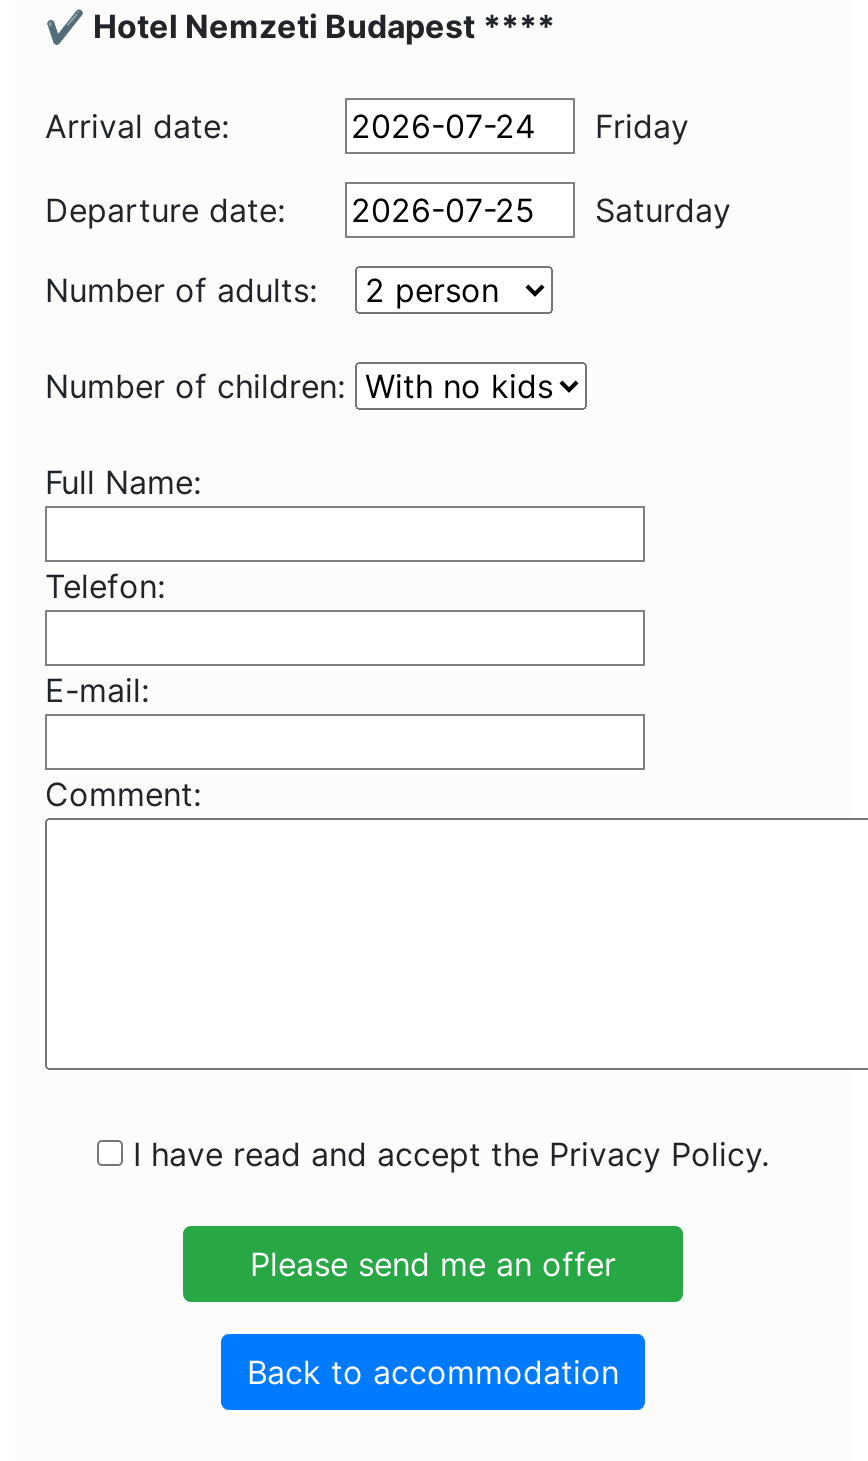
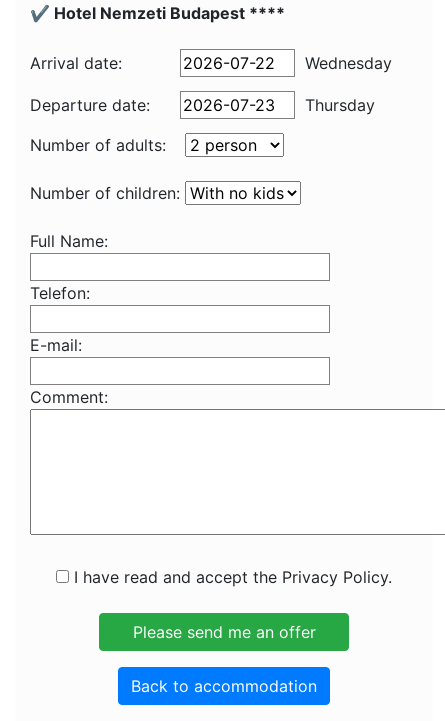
- Friday
+ Wednesday

- Saturday
+ Thursday
